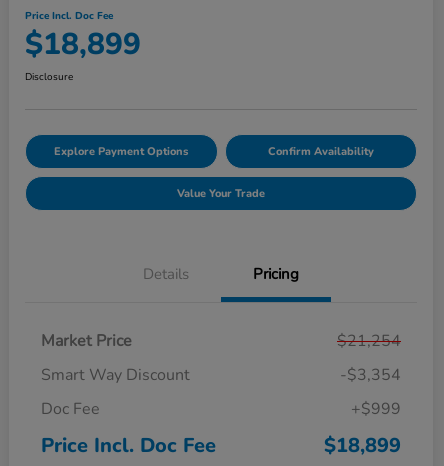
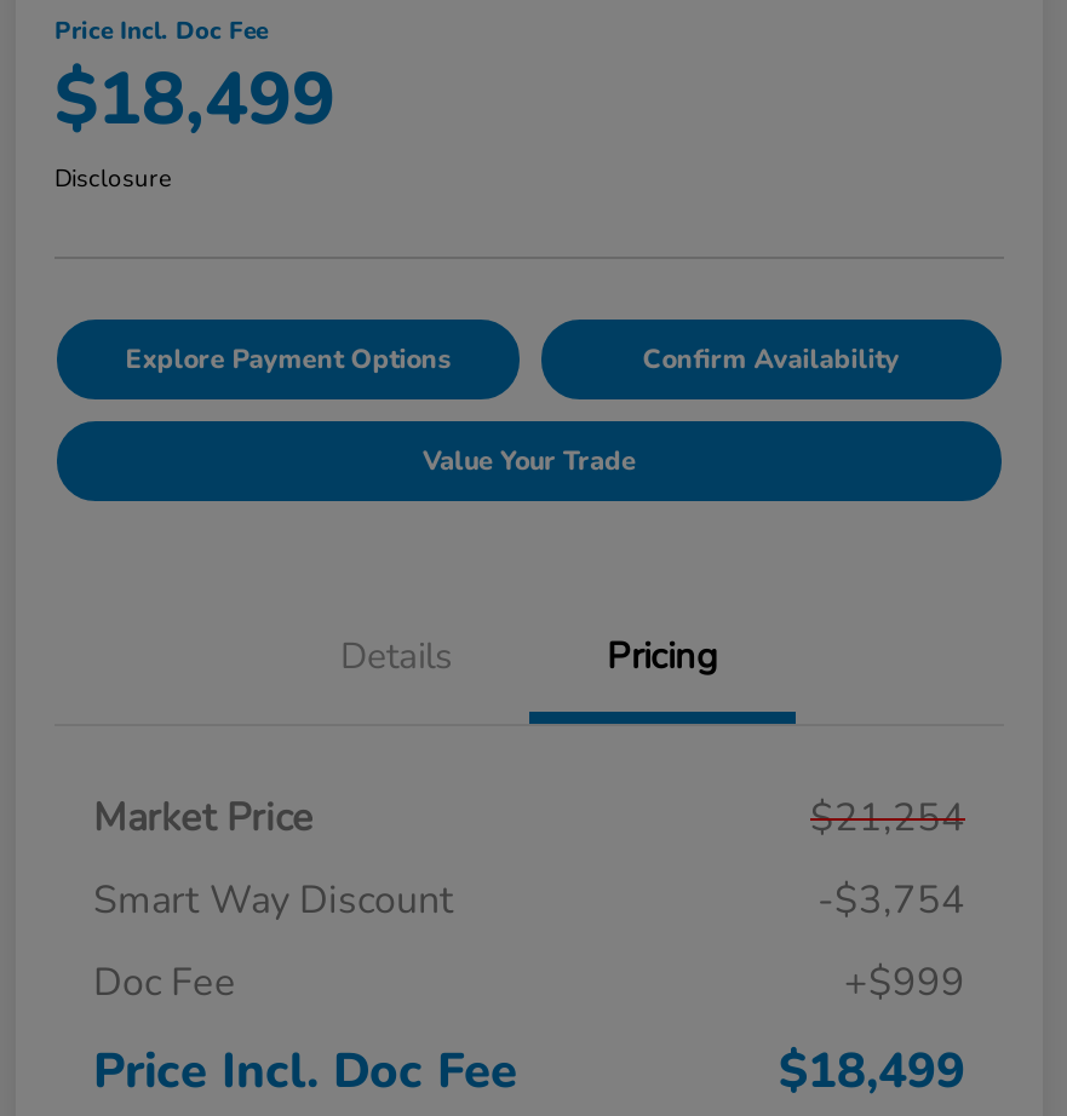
- $18,899
+ $18,499

- -$3,354
+ -$3,754

- $18,899
+ $18,499
